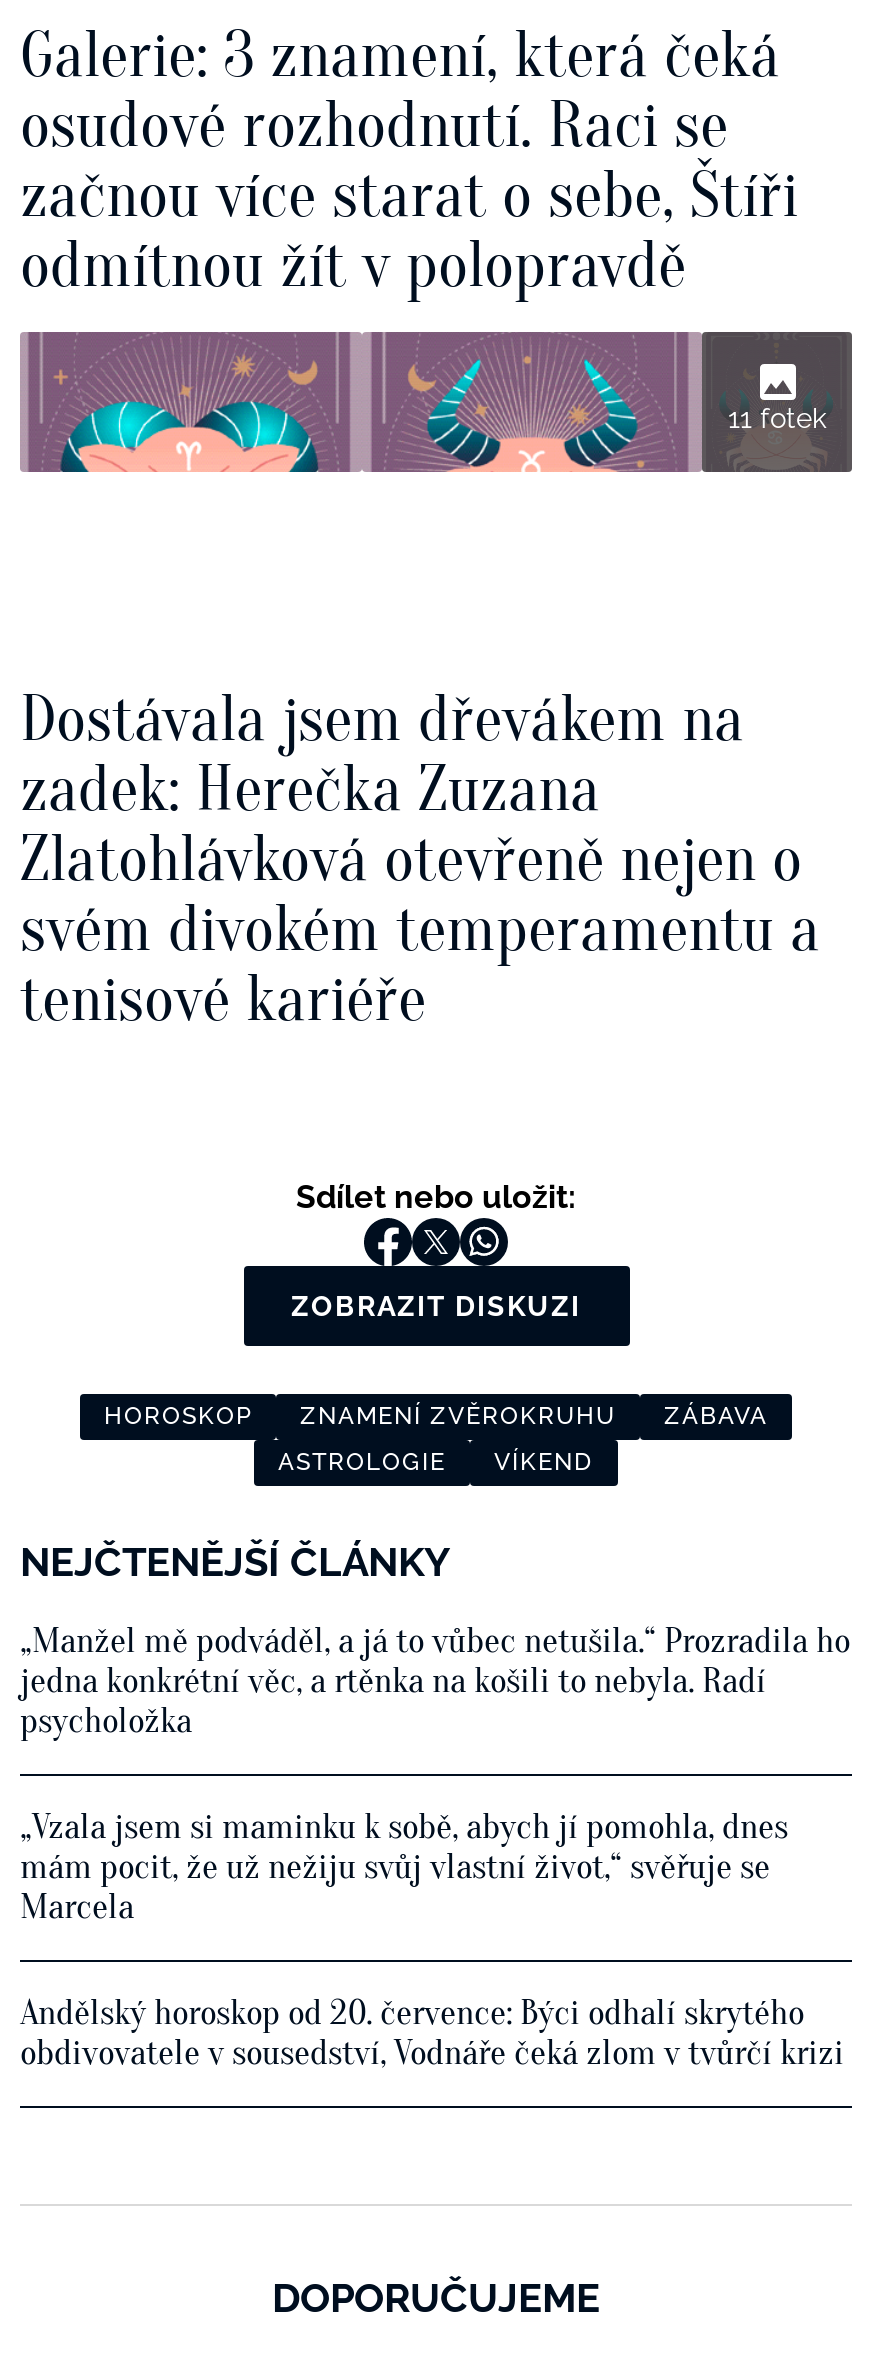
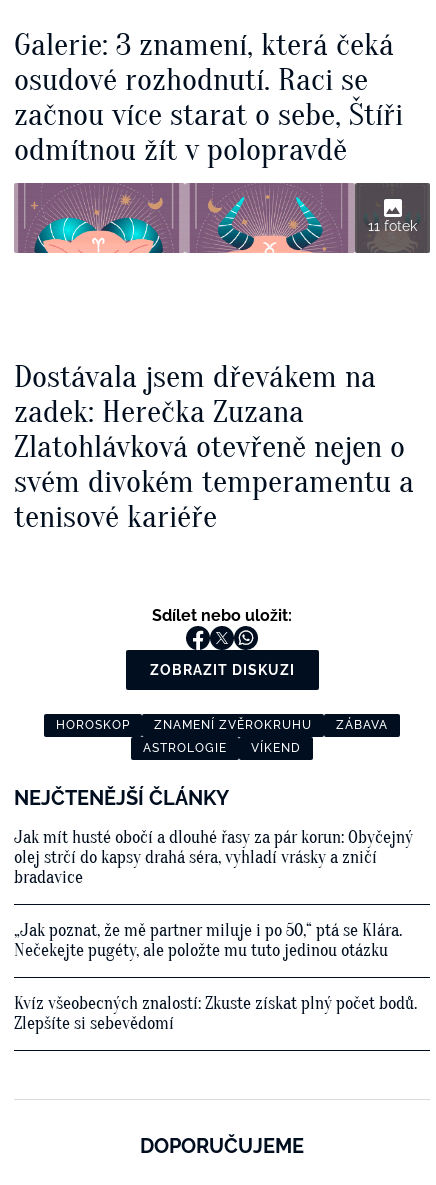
- „Manžel mě podváděl, a já to vůbec netušila.“ Prozradila ho
- jedna konkrétní věc, a rtěnka na košili to nebyla. Radí
- psycholožka
+ Jak mít husté obočí a dlouhé řasy za pár korun: Obyčejný
+ olej strčí do kapsy drahá séra, vyhladí vrásky a zničí
+ bradavice

- „Vzala jsem si maminku k sobě, abych jí pomohla, dnes
- mám pocit, že už nežiju svůj vlastní život,“ svěřuje se
- Marcela
+ „Jak poznat, že mě partner miluje i po 50,“ ptá se Klára.
+ Nečekejte pugéty, ale položte mu tuto jedinou otázku

- Andělský horoskop od 20. července: Býci odhalí skrytého
- obdivovatele v sousedství, Vodnáře čeká zlom v tvůrčí krizi
+ Kvíz všeobecných znalostí: Zkuste získat plný počet bodů.
+ Zlepšíte si sebevědomí
